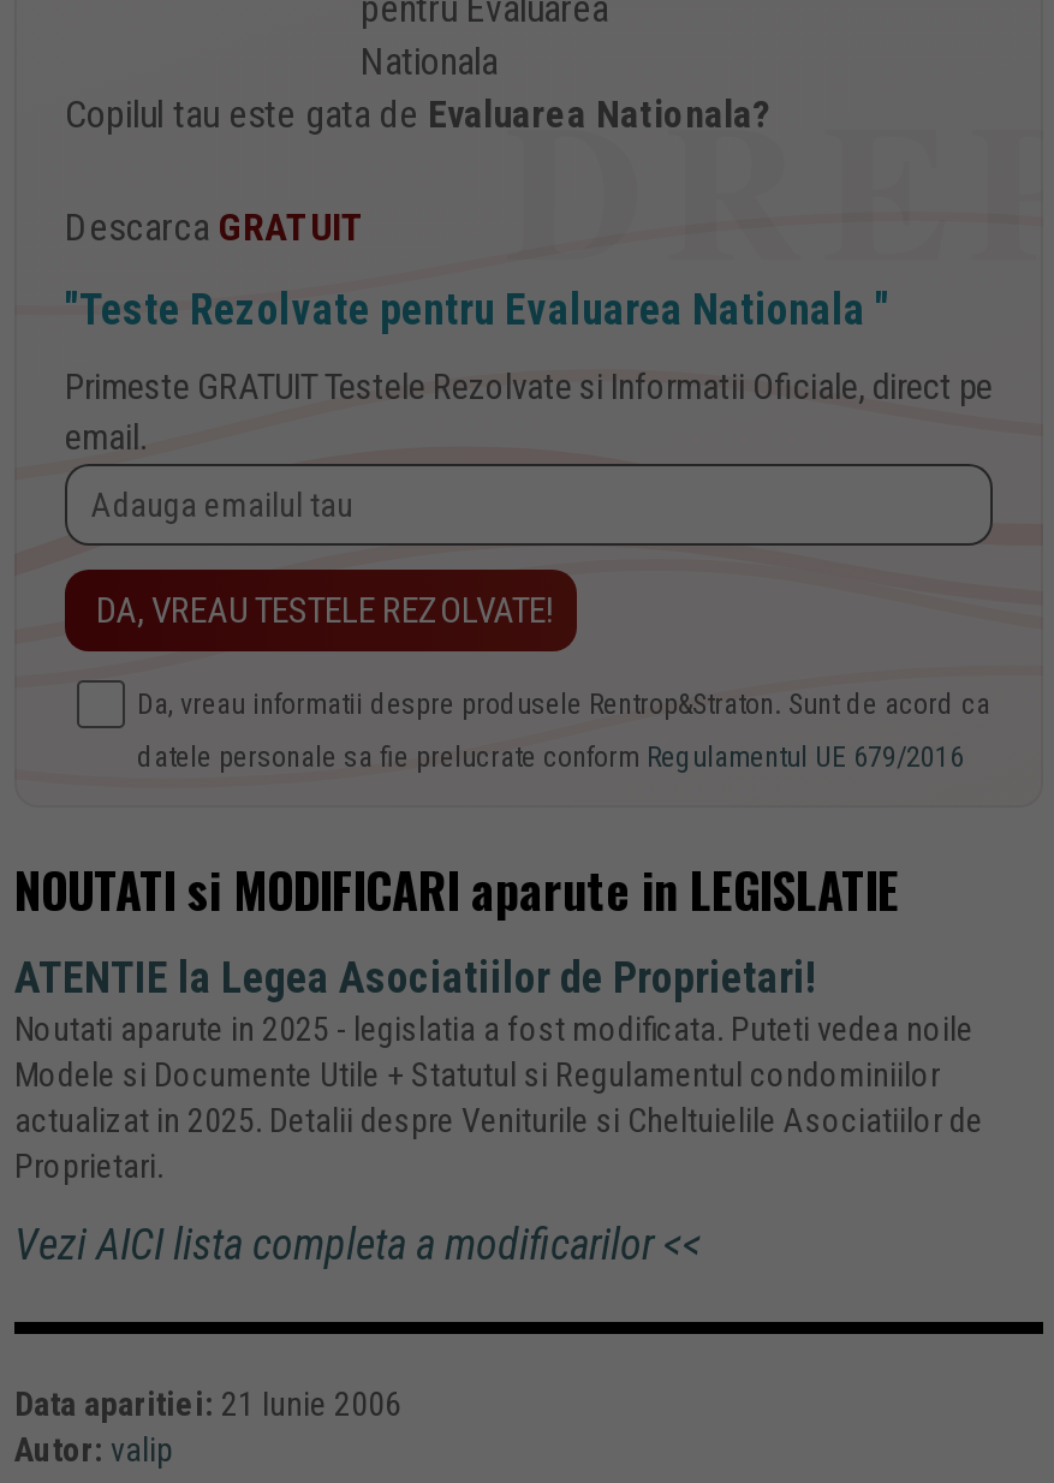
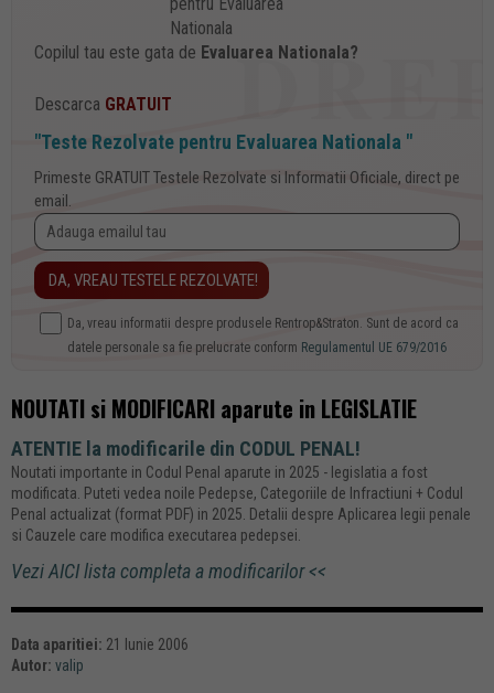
- ATENTIE la Legea Asociatiilor de Proprietari!
- Noutati aparute in 2025 - legislatia a fost modificata. Puteti vedea noile
- Modele si Documente Utile + Statutul si Regulamentul condominiilor
- actualizat in 2025. Detalii despre Veniturile si Cheltuielile Asociatiilor de
- Proprietari.
+ ATENTIE la modificarile din CODUL PENAL!
+ Noutati importante in Codul Penal aparute in 2025 - legislatia a fost
+ modificata. Puteti vedea noile Pedepse, Categoriile de Infractiuni + Codul
+ Penal actualizat (format PDF) in 2025. Detalii despre Aplicarea legii penale
+ si Cauzele care modifica executarea pedepsei.
